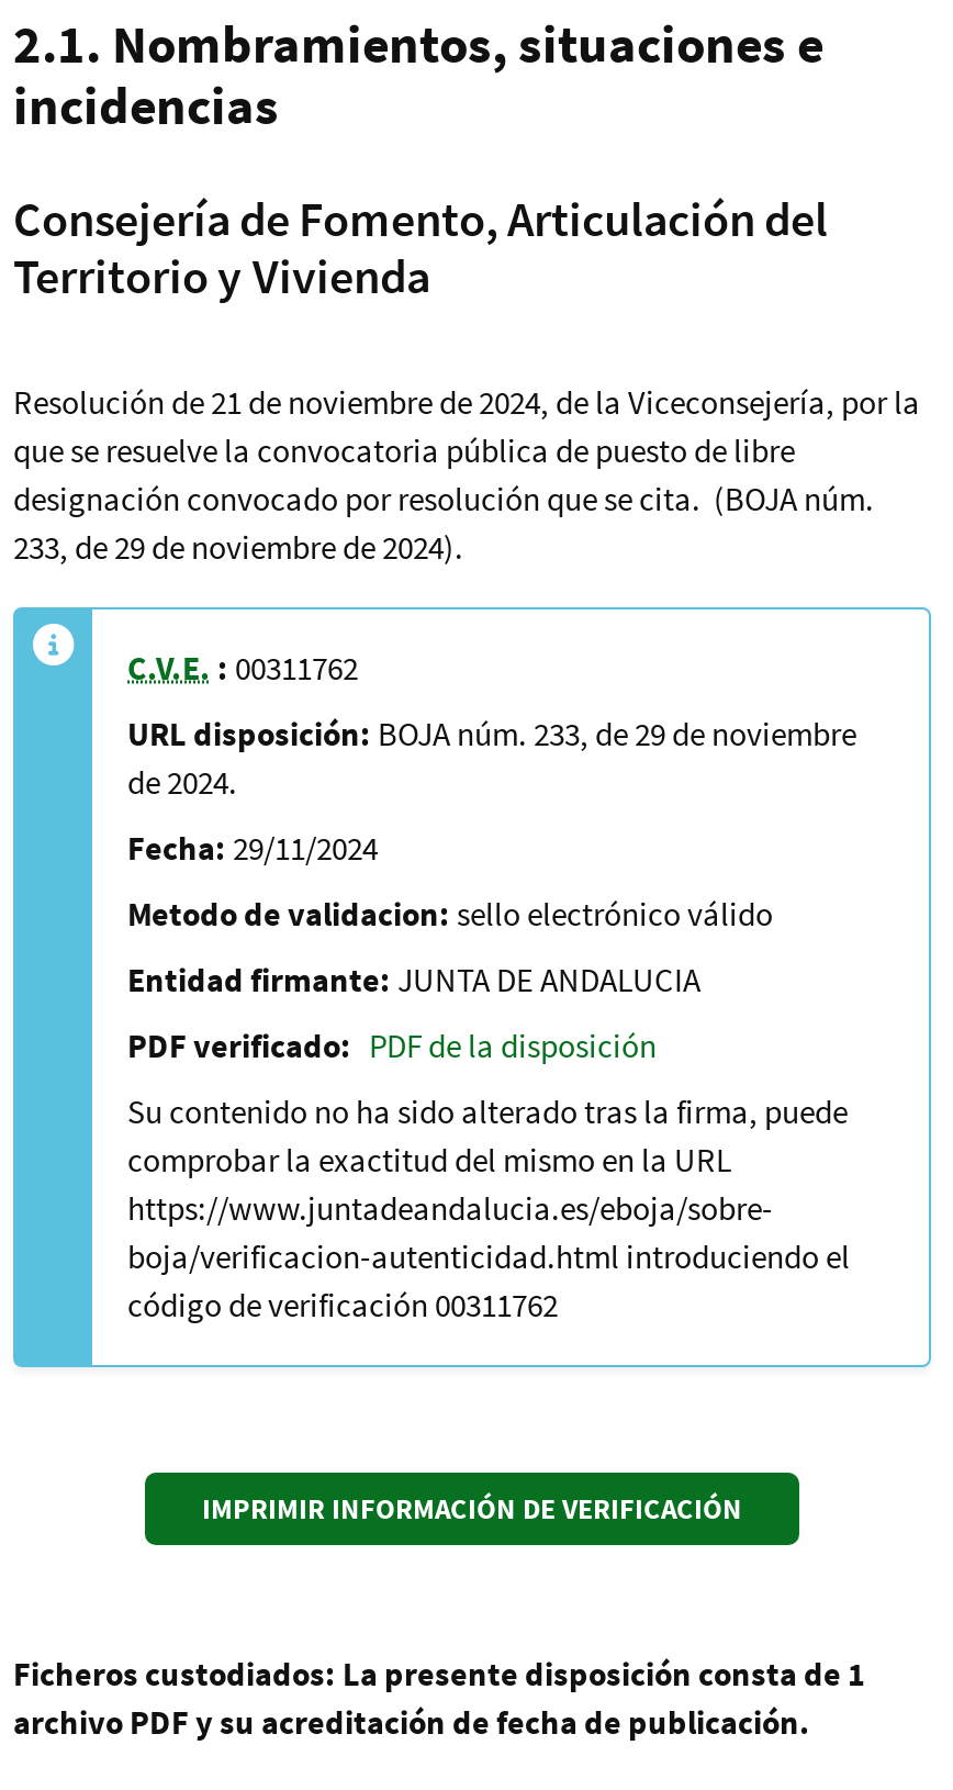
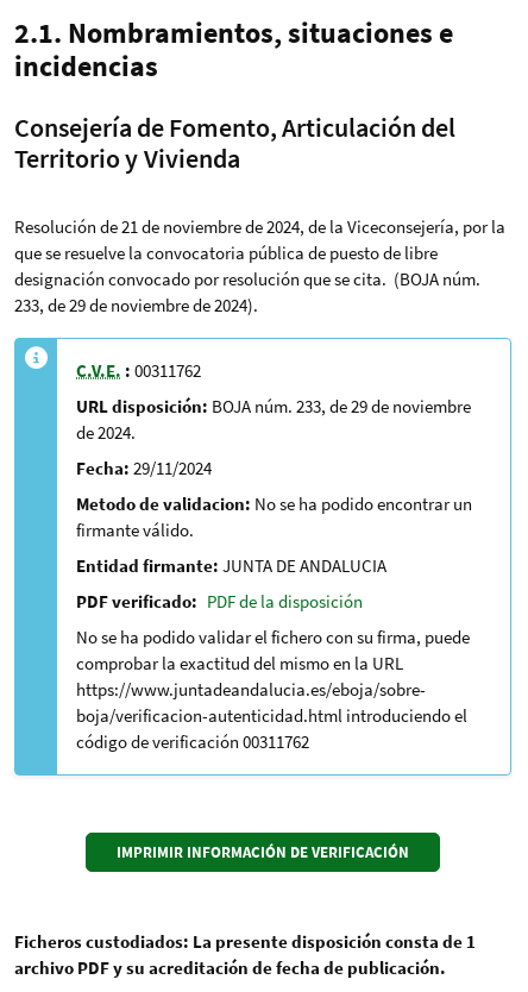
- Metodo de validacion: sello electrónico válido
+ Metodo de validacion: No se ha podido encontrar un
+ firmante válido.

- Su contenido no ha sido alterado tras la firma, puede
+ No se ha podido validar el fichero con su firma, puede
